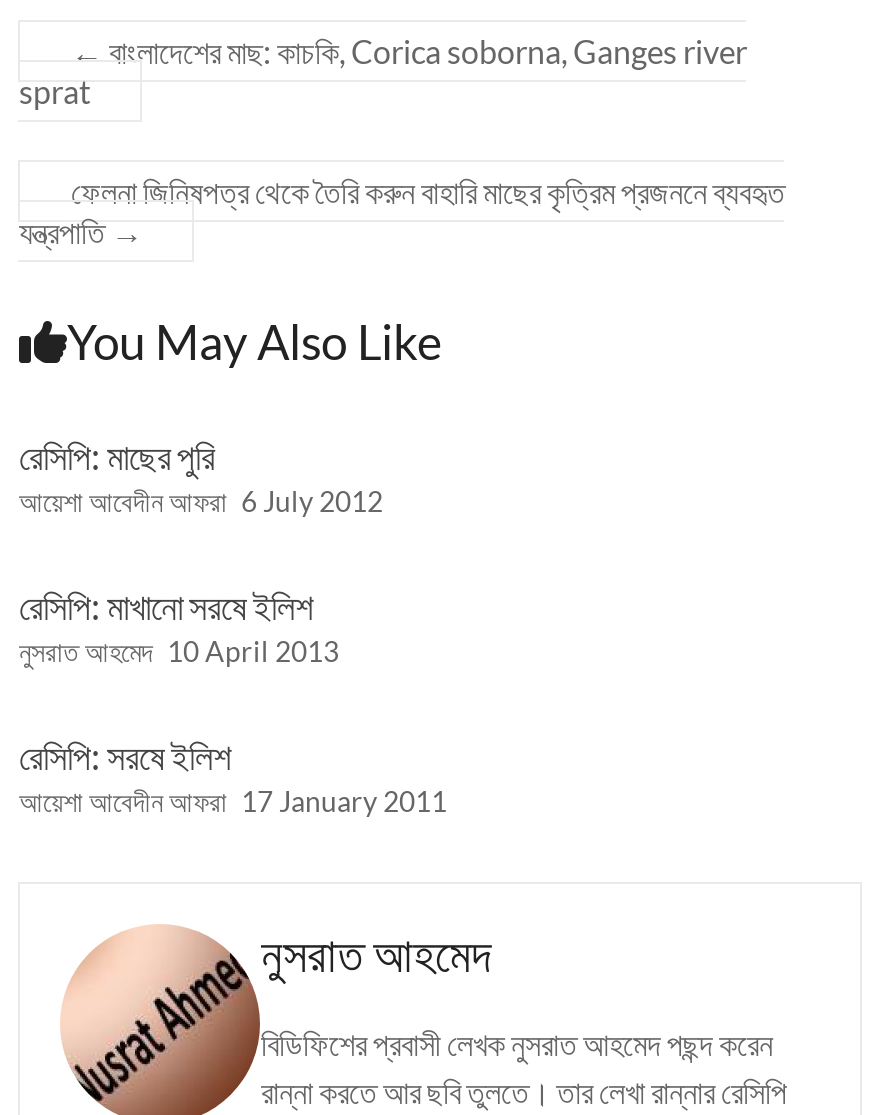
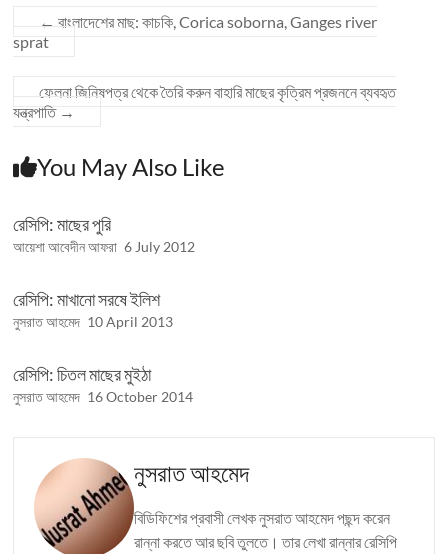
- রেসিপি: সরষে ইলিশ
- আয়েশা আবেদীন আফরা 17 January 2011
+ রেসিপি: চিতল মাছের মুইঠা
+ নুসরাত আহমেদ 16 October 2014
